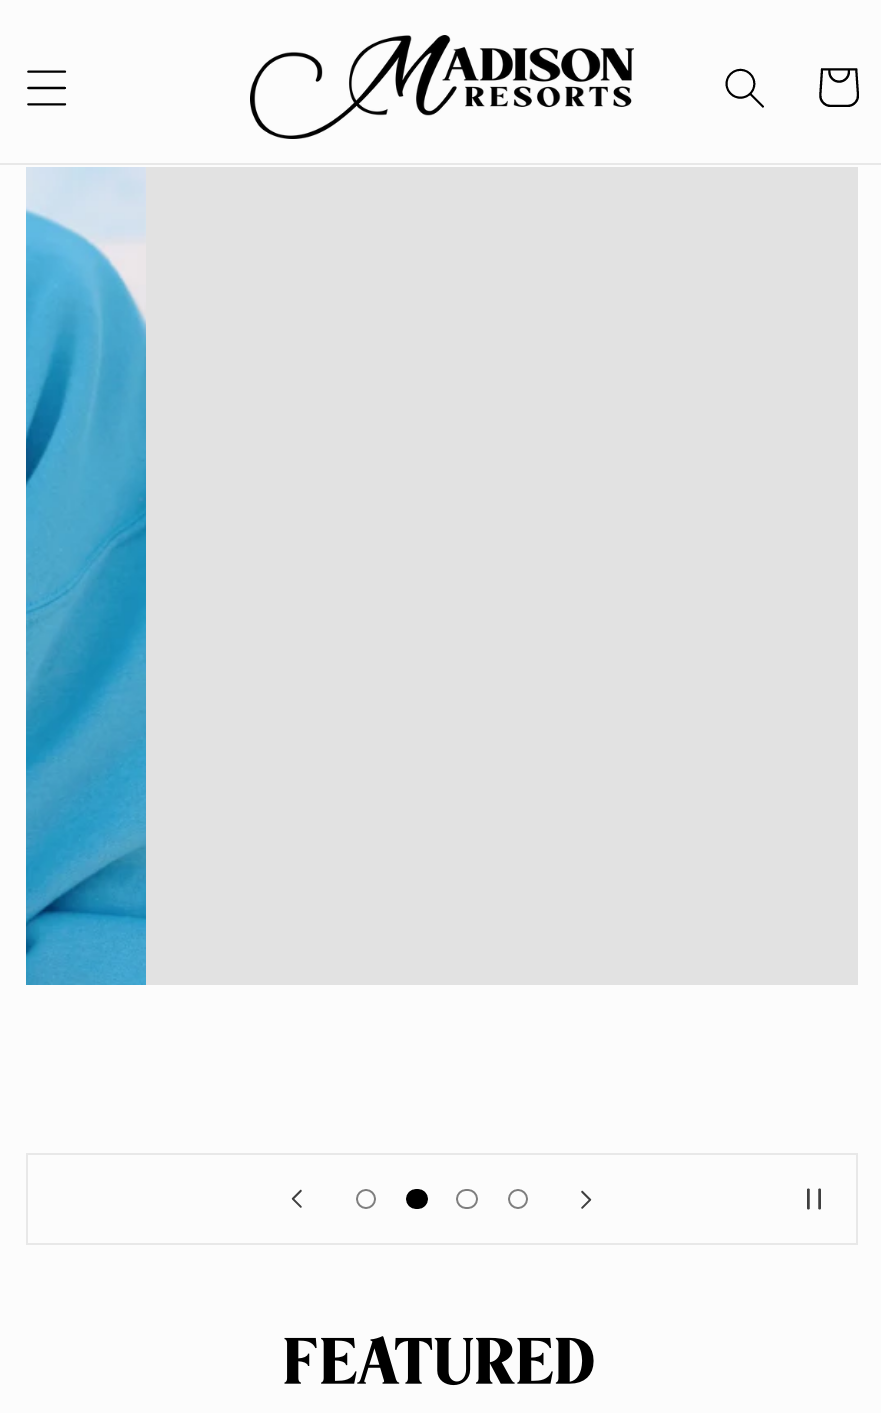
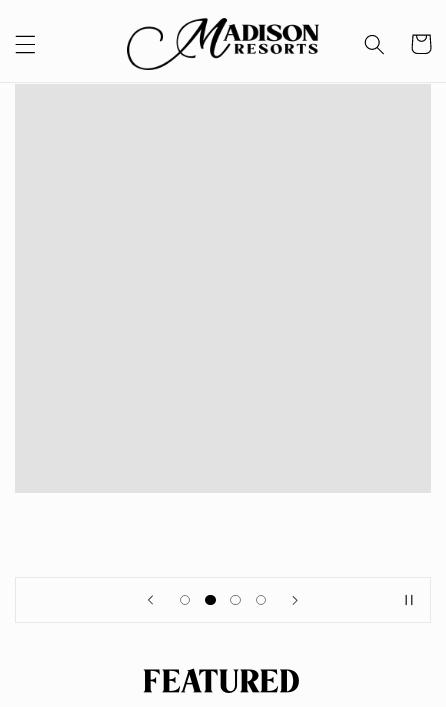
- [image]
